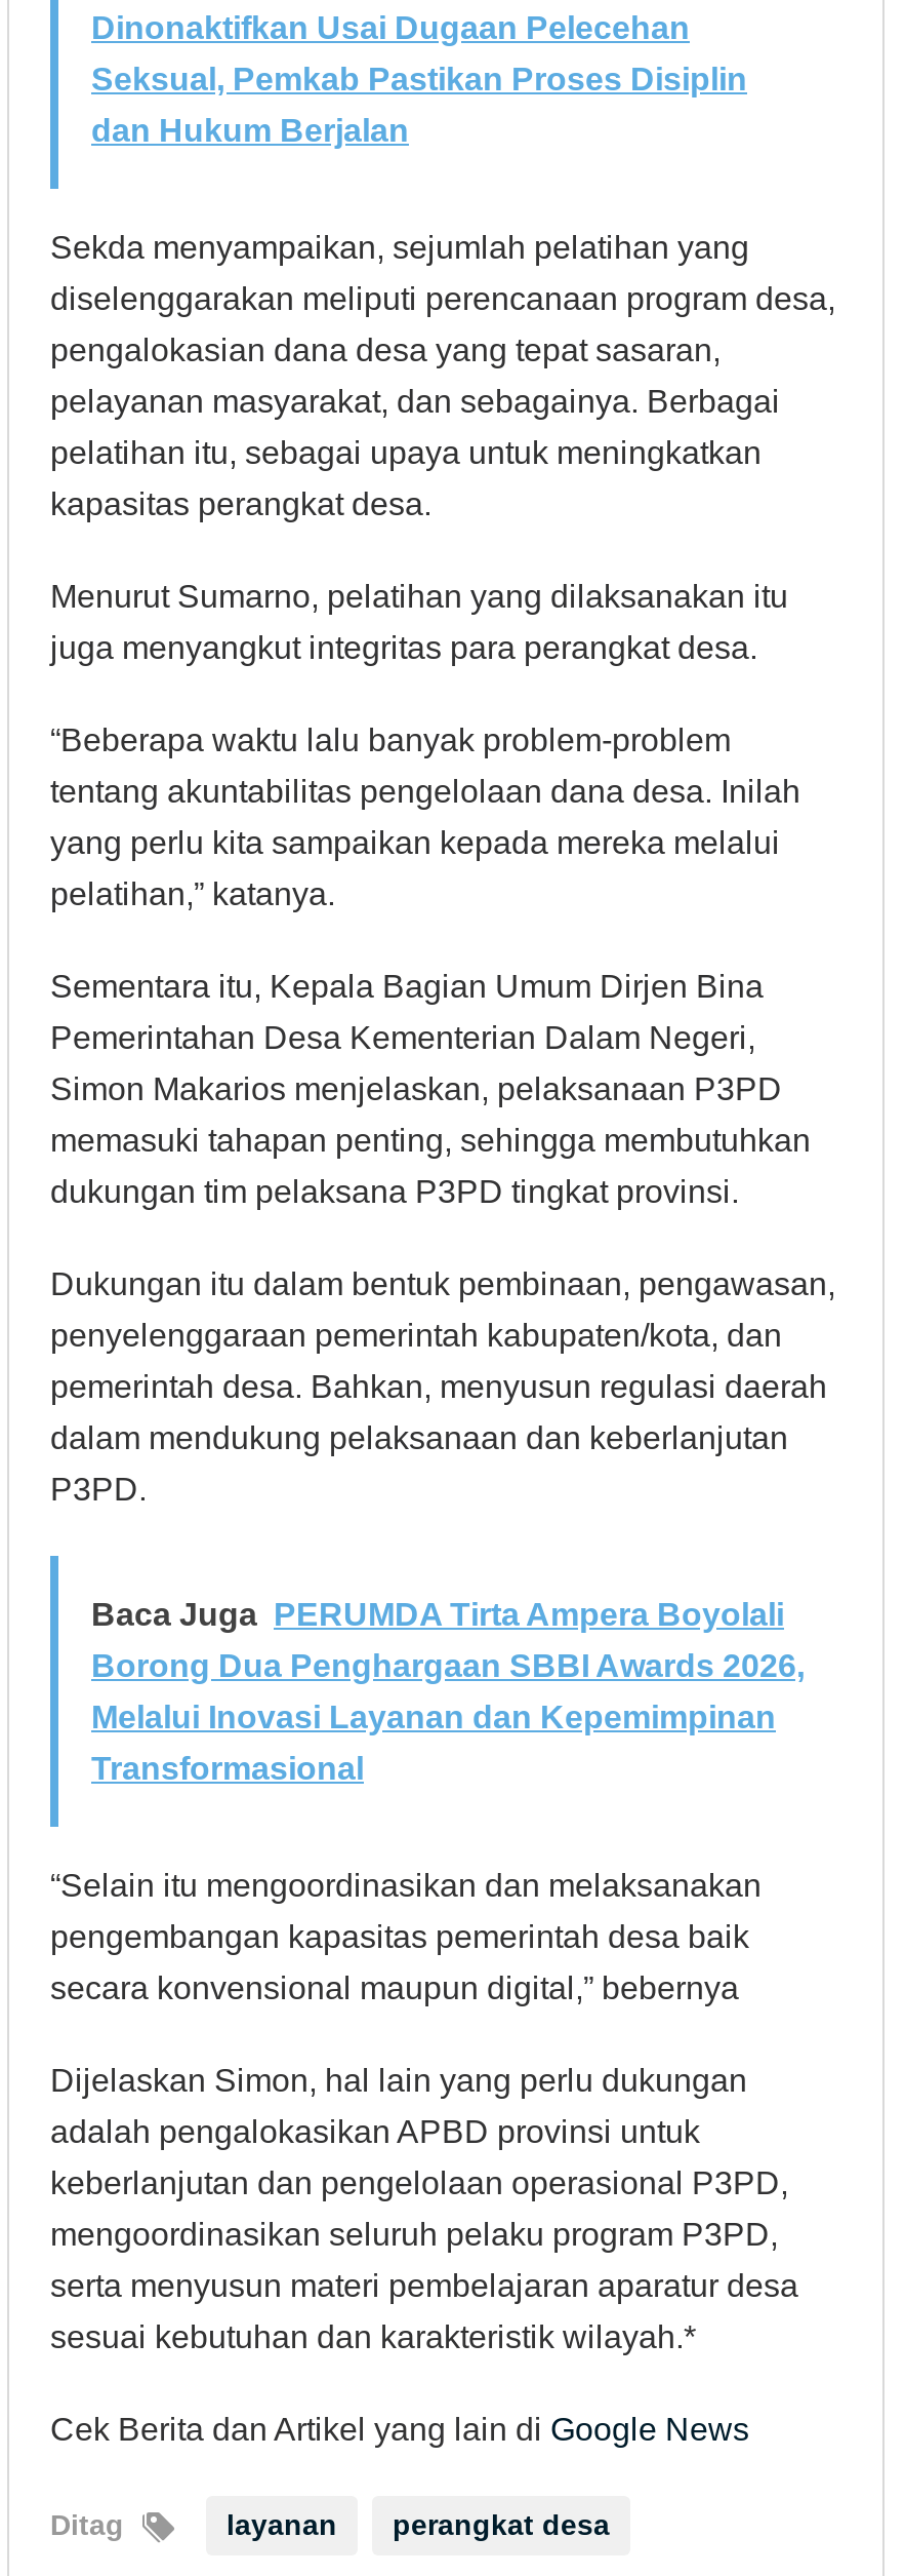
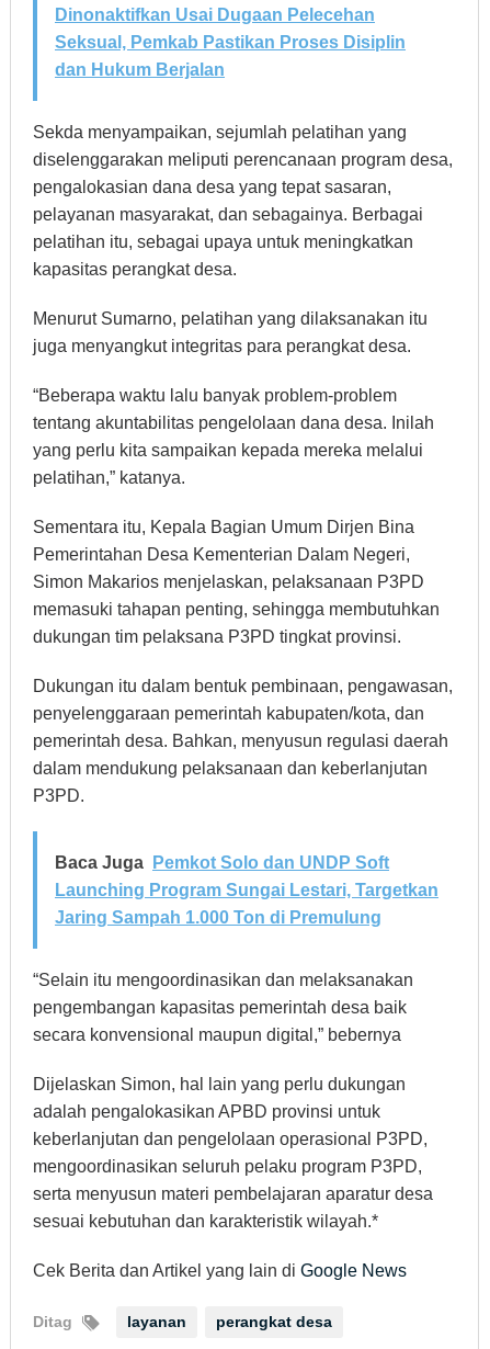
- Baca Juga PERUMDA Tirta Ampera Boyolali
- Borong Dua Penghargaan SBBI Awards 2026,
- Melalui Inovasi Layanan dan Kepemimpinan
- Transformasional
+ Baca Juga Pemkot Solo dan UNDP Soft
+ Launching Program Sungai Lestari, Targetkan
+ Jaring Sampah 1.000 Ton di Premulung
